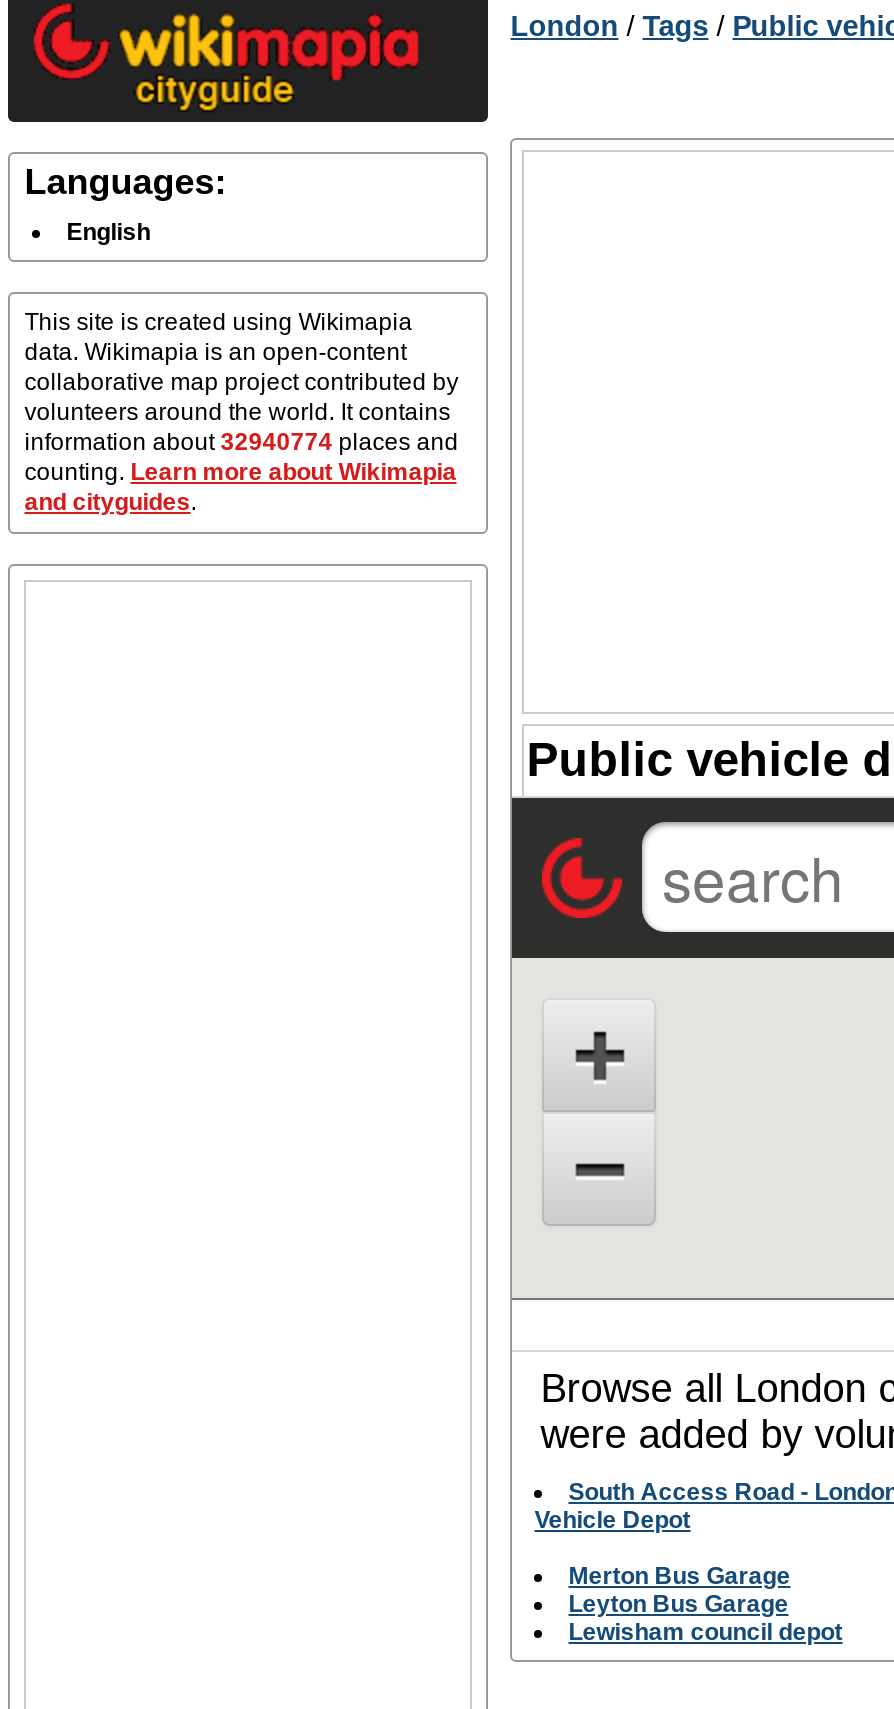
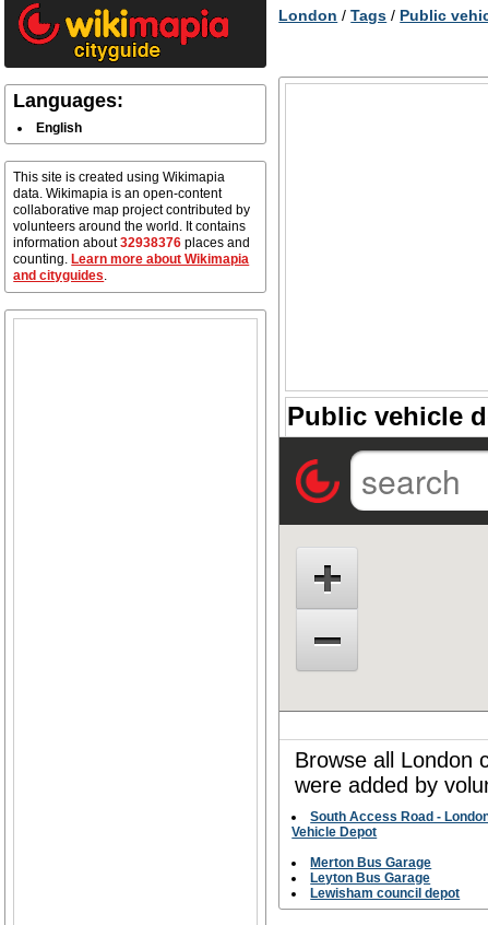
- information about 32940774 places and
+ information about 32938376 places and
